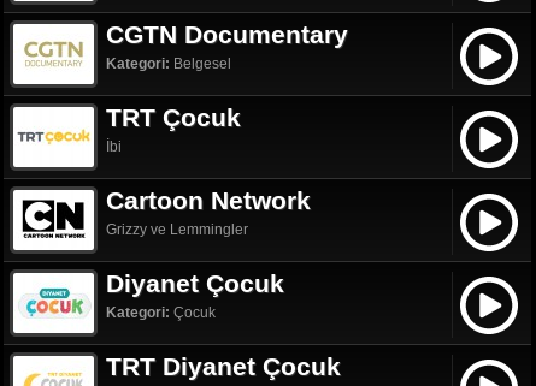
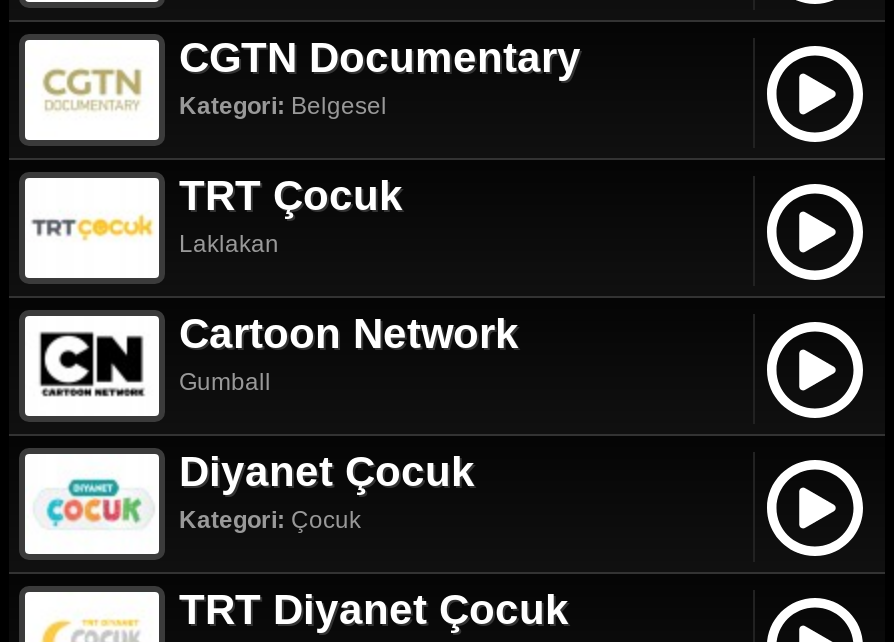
- İbi
+ Laklakan

- Grizzy ve Lemmingler
+ Gumball
